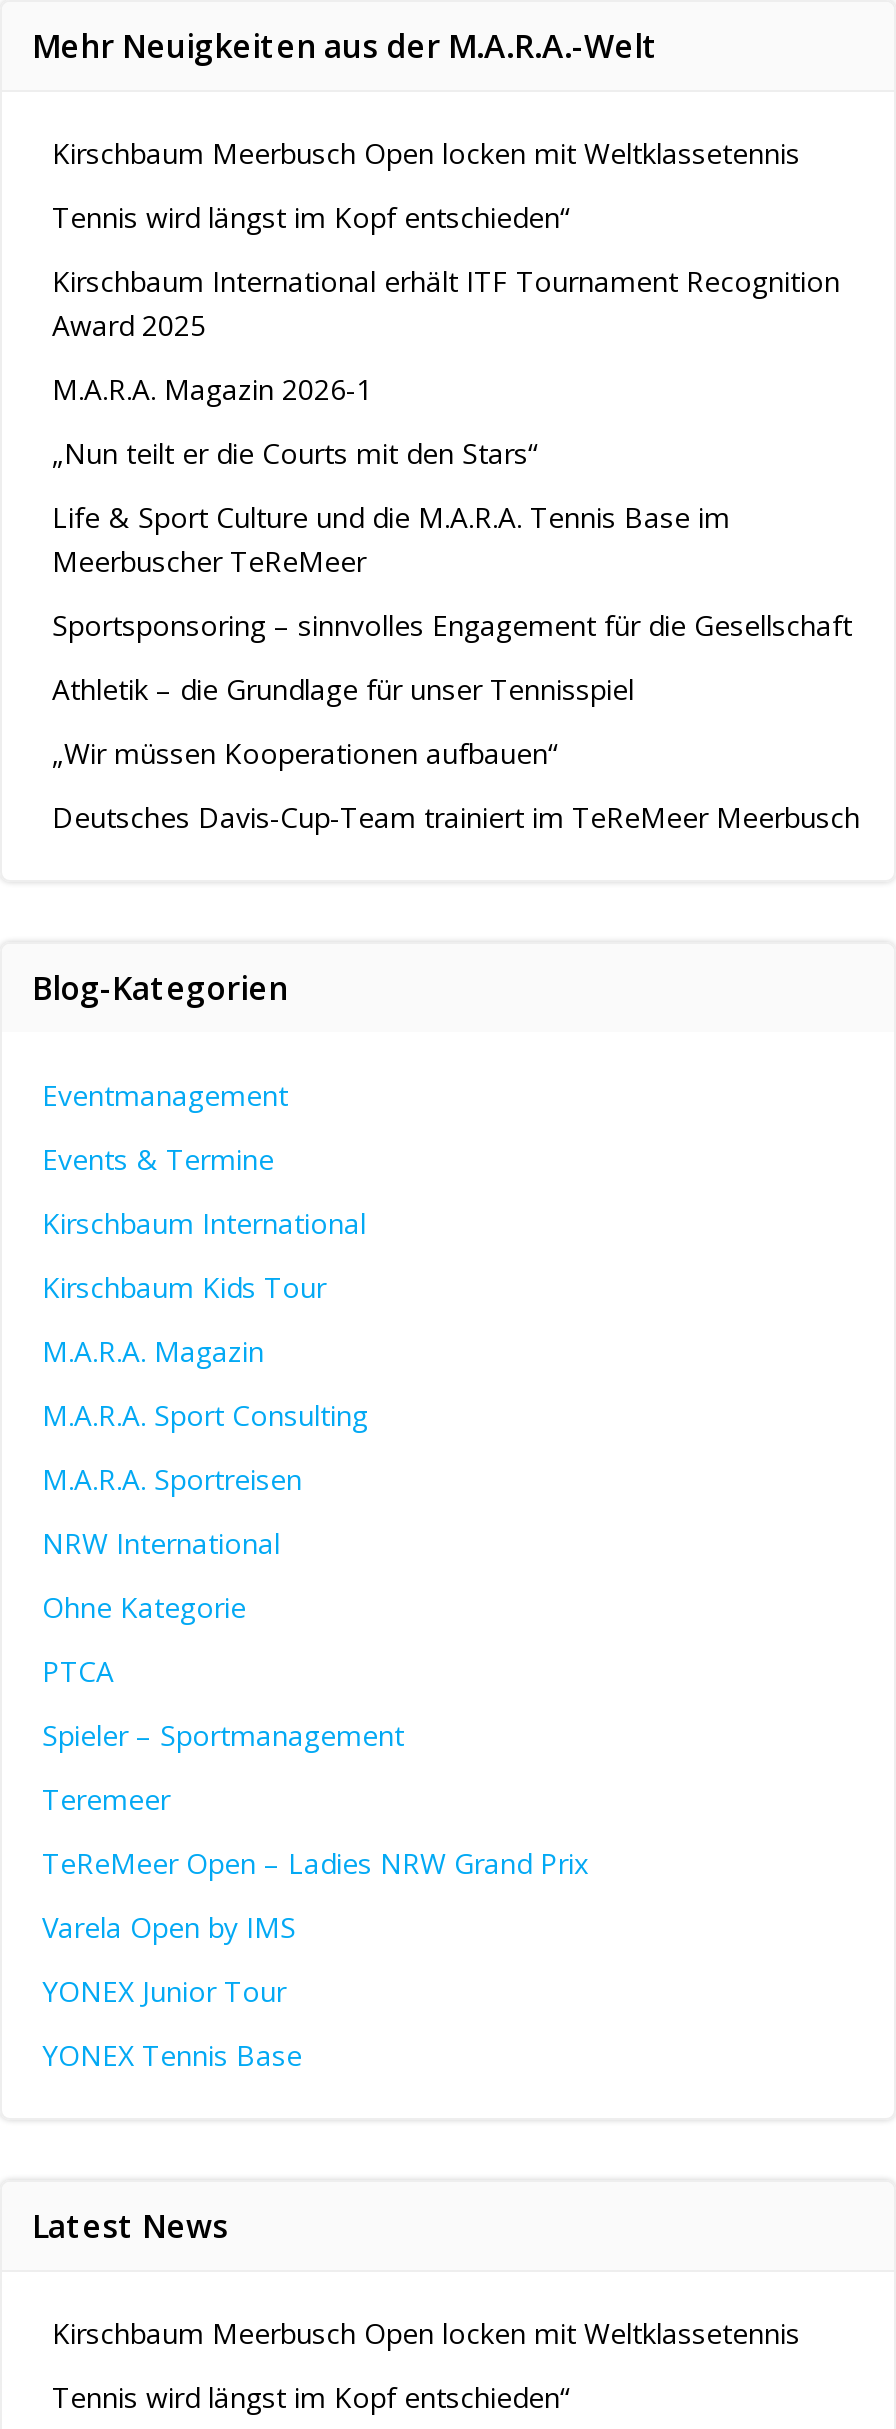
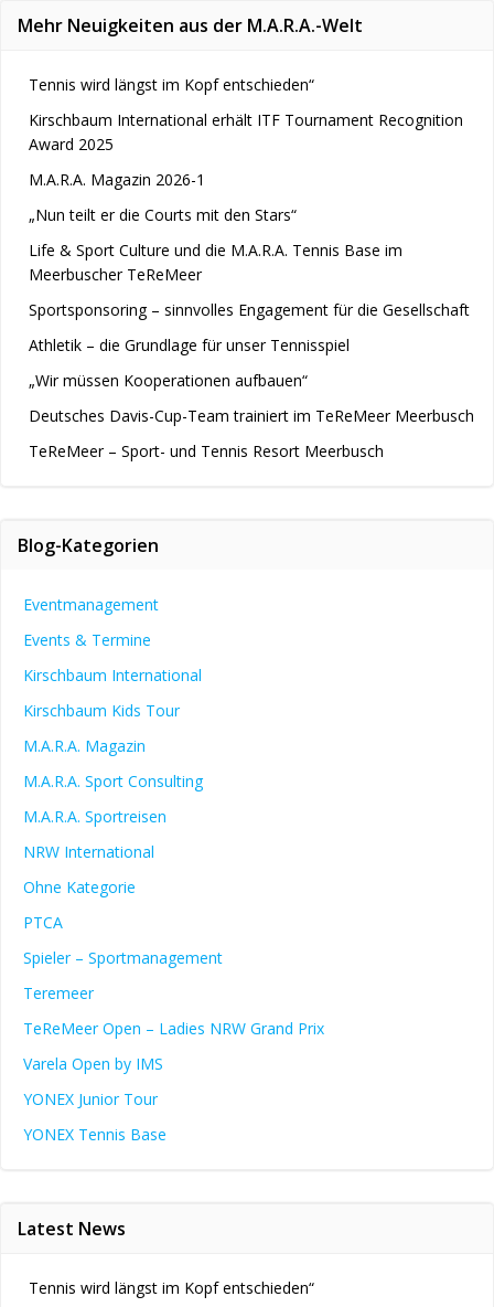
- Kirschbaum Meerbusch Open locken mit Weltklassetennis

+ TeReMeer – Sport- und Tennis Resort Meerbusch

- Kirschbaum Meerbusch Open locken mit Weltklassetennis
